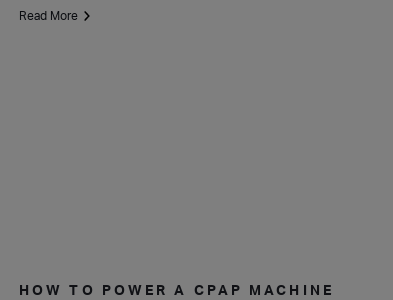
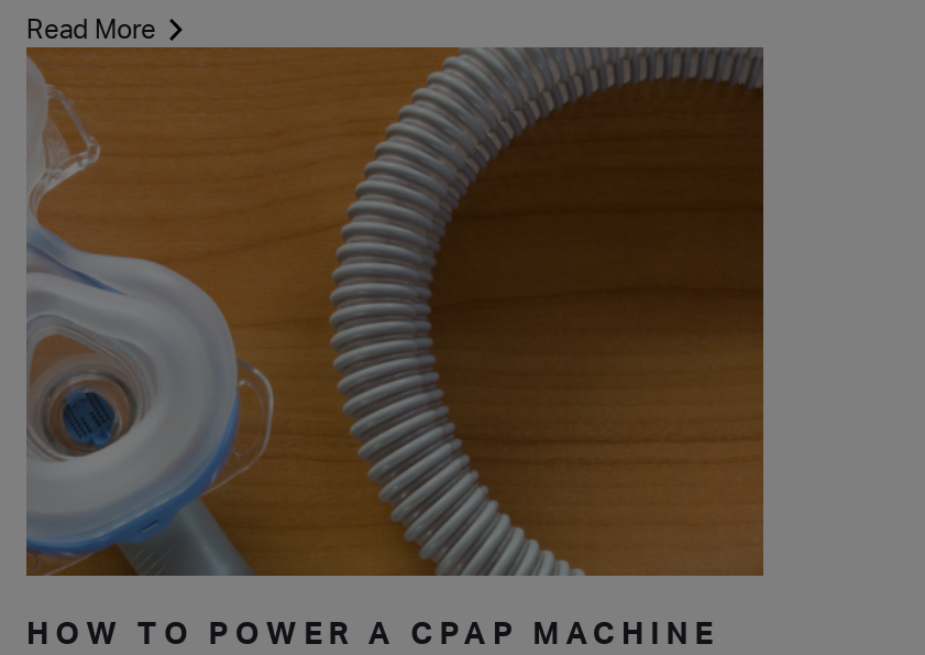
+ [image]
